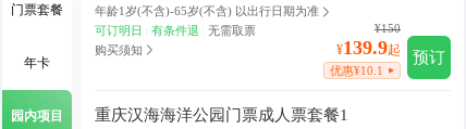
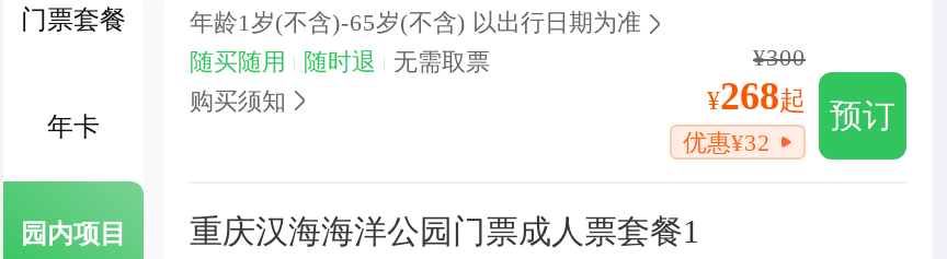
- 可订明日
- 有条件退
+ 随买随用
+ 随时退

- ¥150
+ ¥300

- ¥139.9起 预订
+ ¥268起 预订

- 优惠¥10.1
+ 优惠¥32
